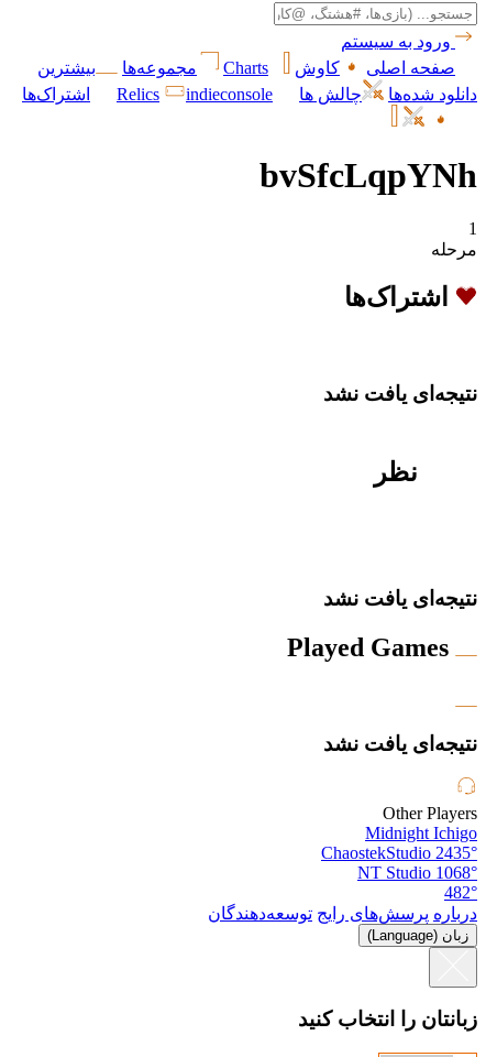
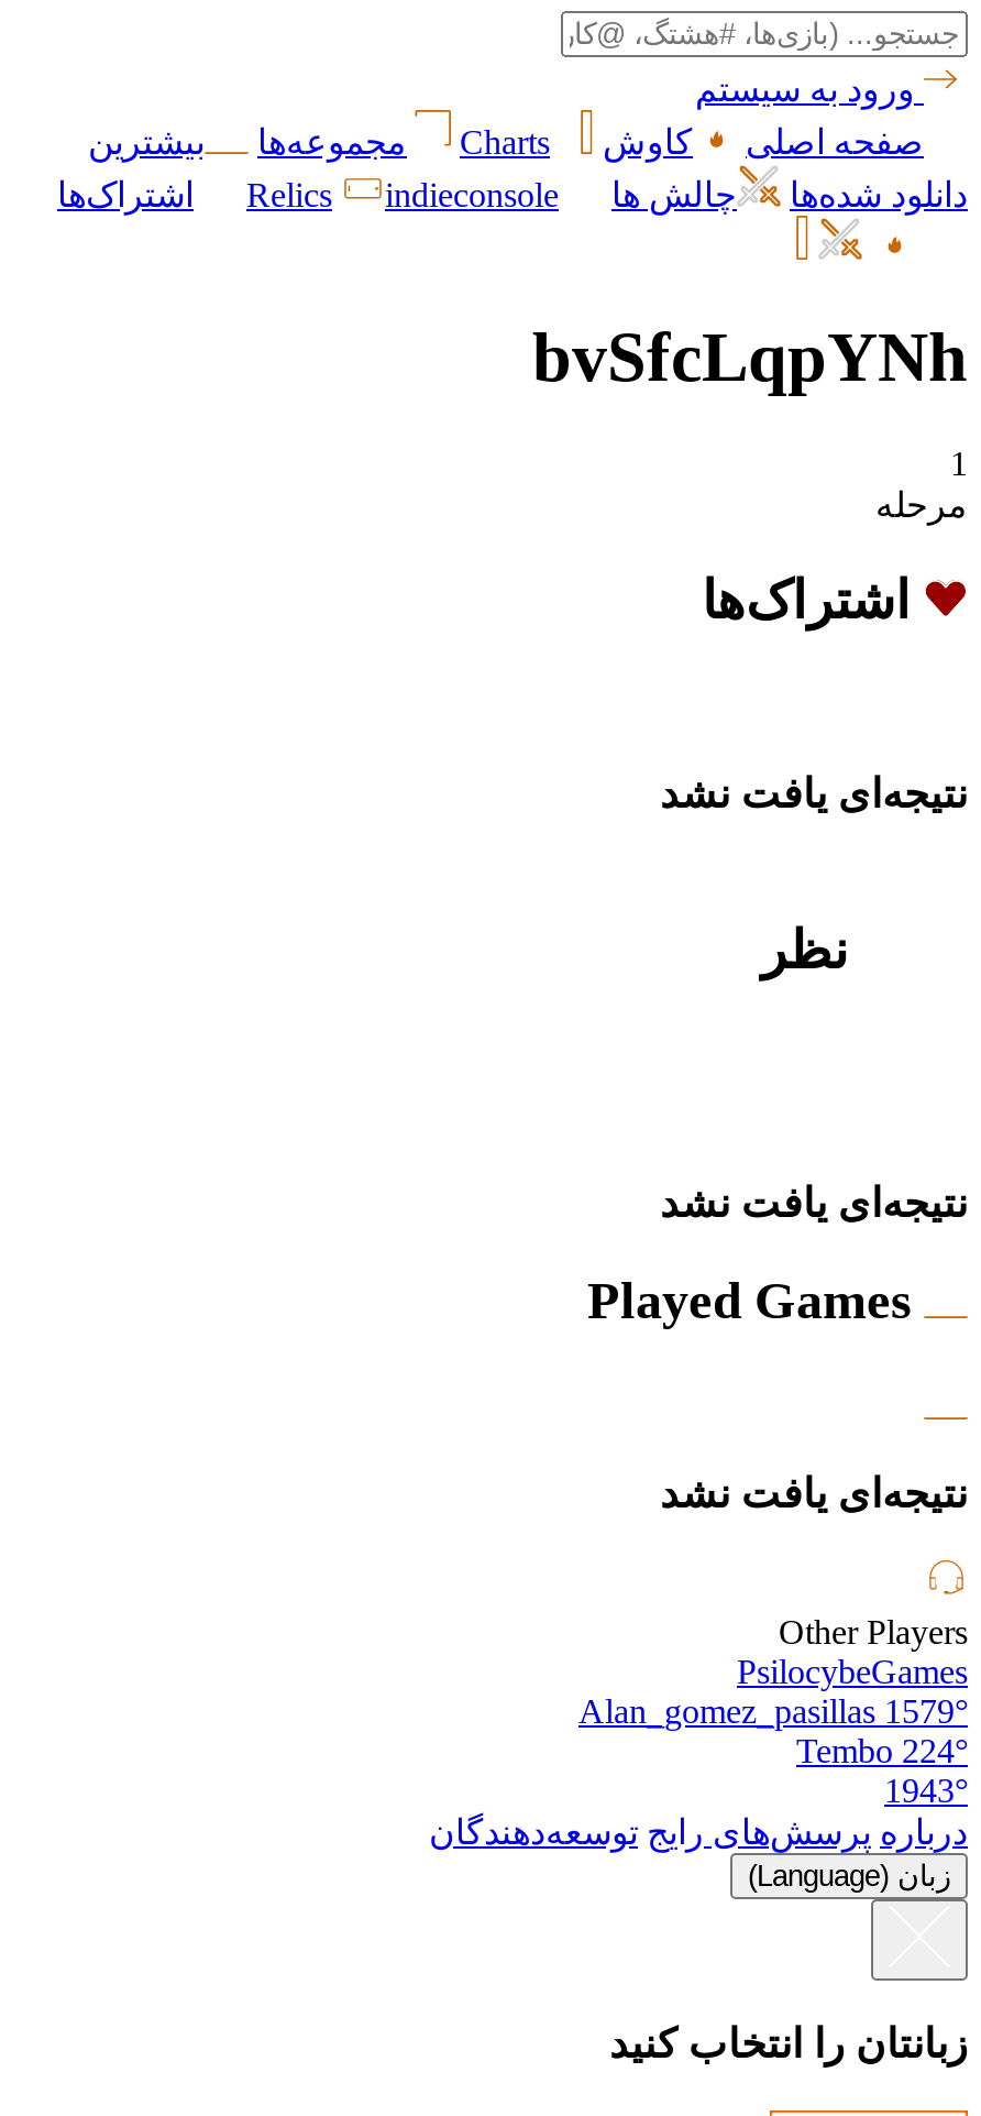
- Midnight Ichigo
- 2435°
- ChaostekStudio
- 1068°
- NT Studio
- 482°
+ PsilocybeGames
+ 1579°
+ Alan_gomez_pasillas
+ 224°
+ Tembo
+ 1943°
